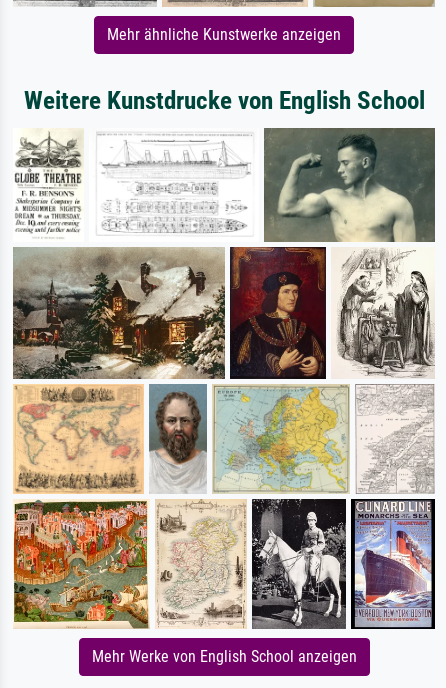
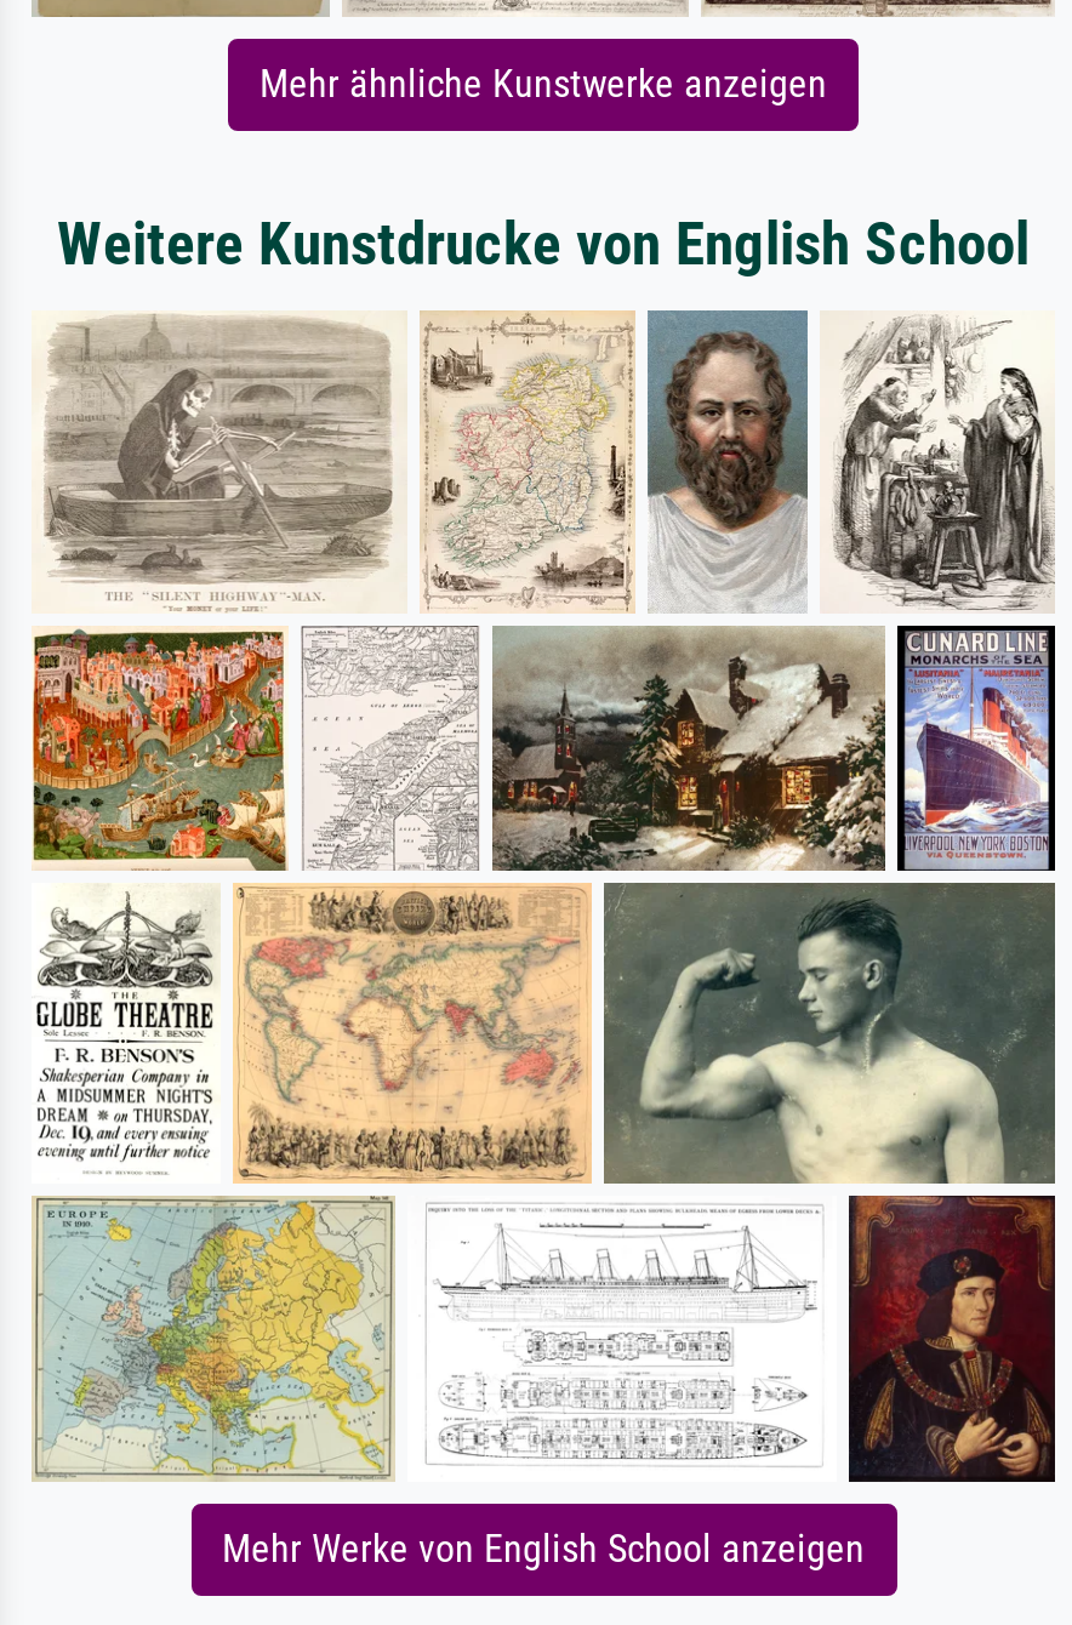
- [image]
+ [image]
